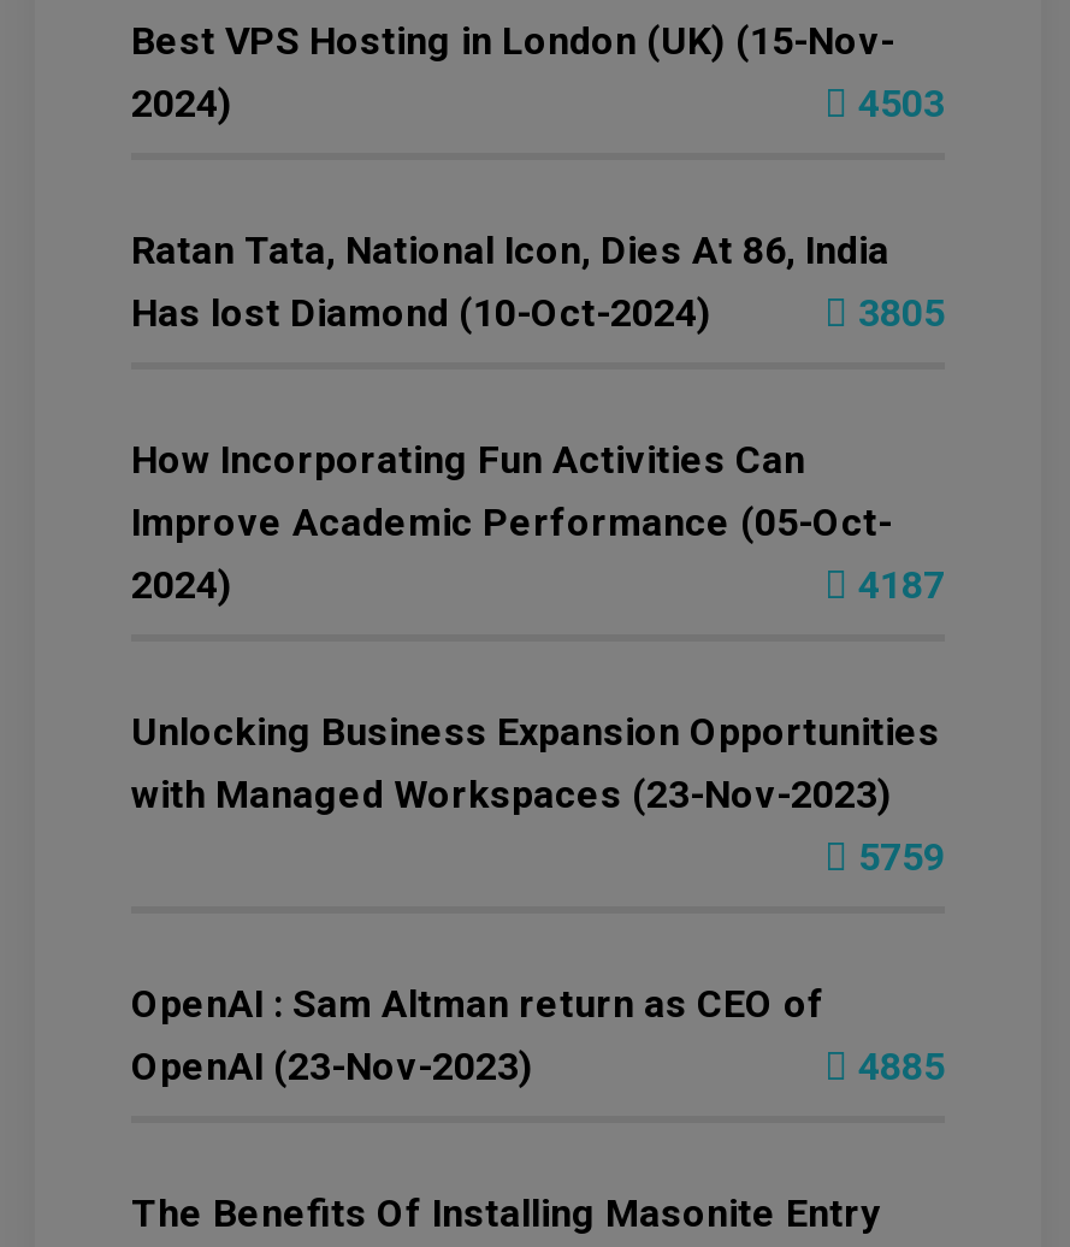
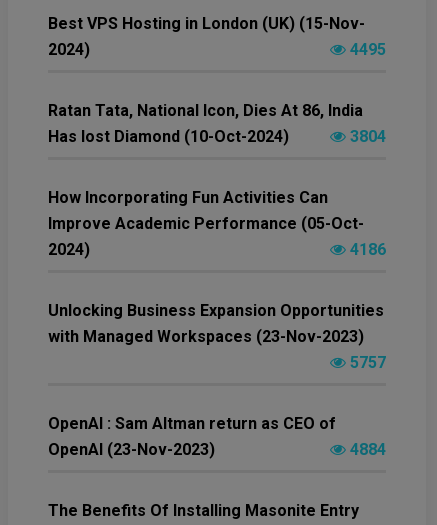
- 4503
+ 4495

- 3805
+ 3804

- 4187
+ 4186

- 5759
+ 5757

- 4885
+ 4884
